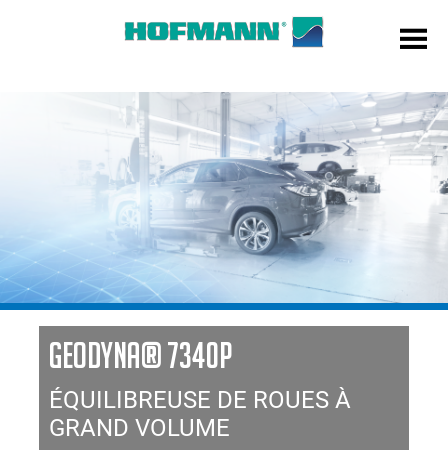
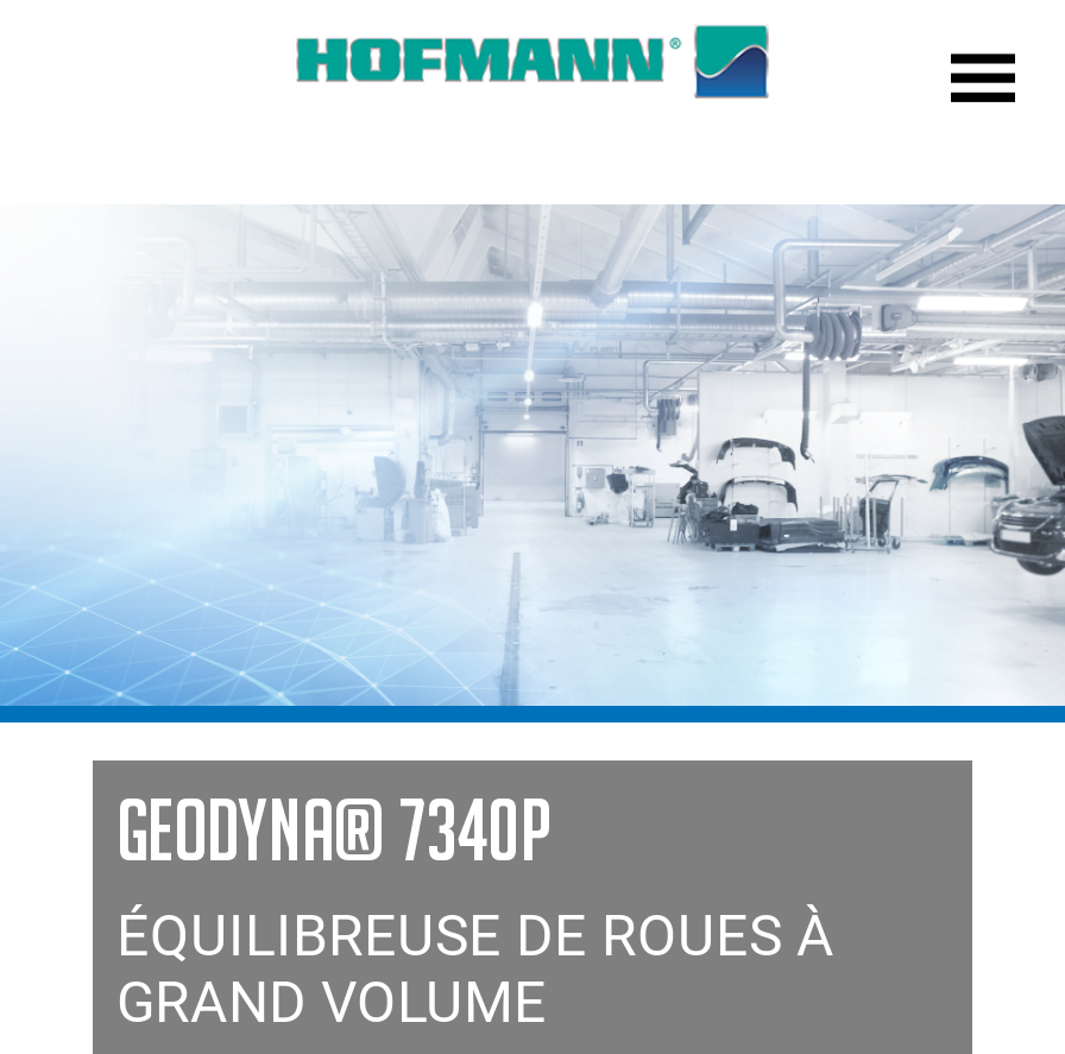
- [image]
+ [image]
